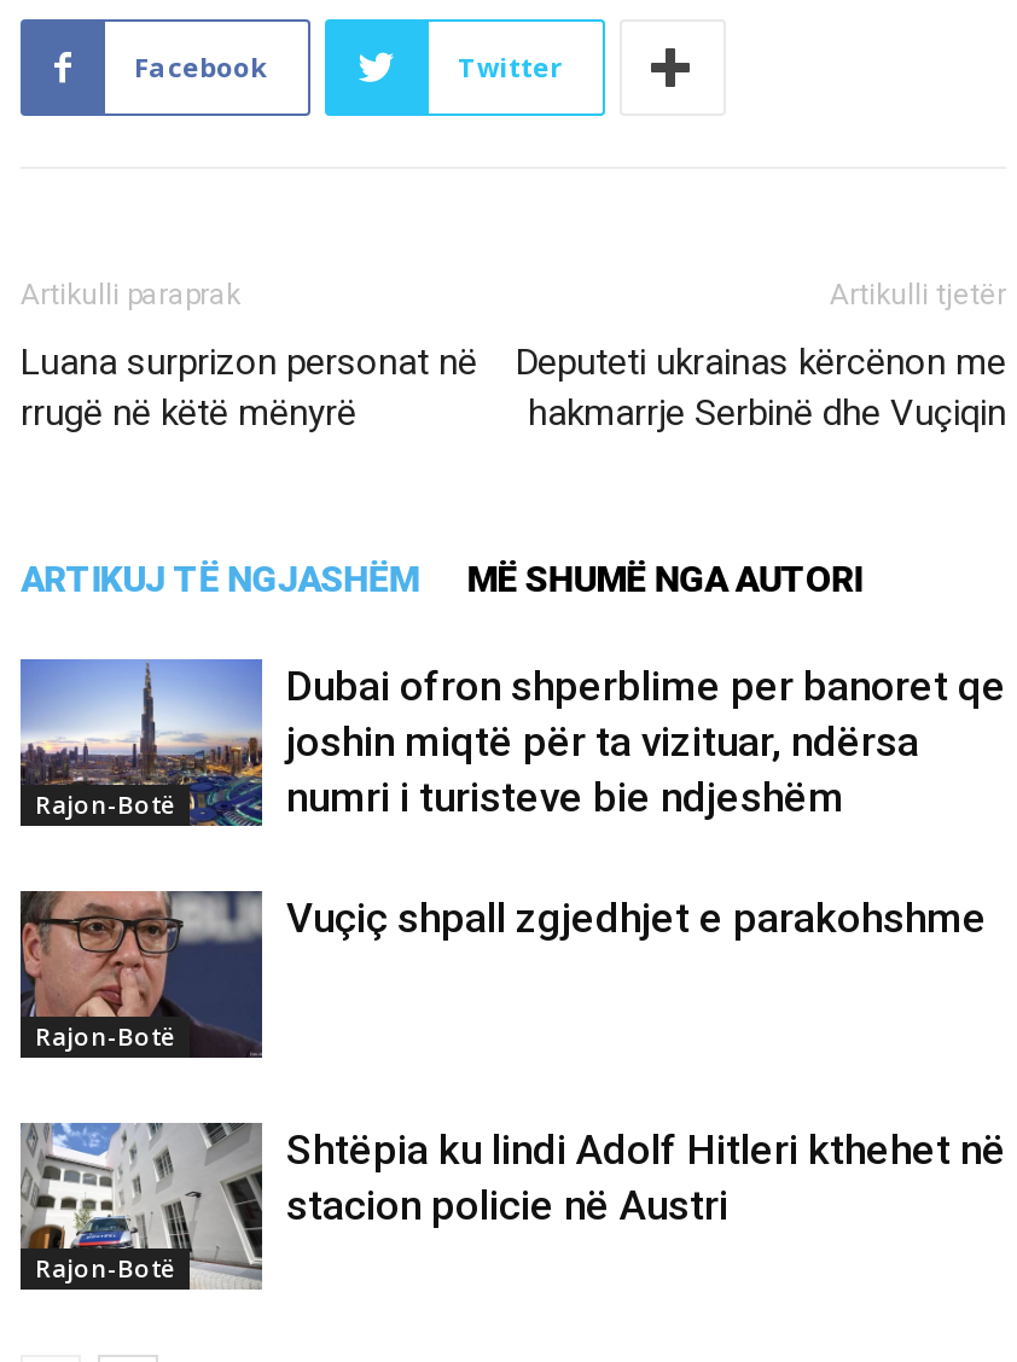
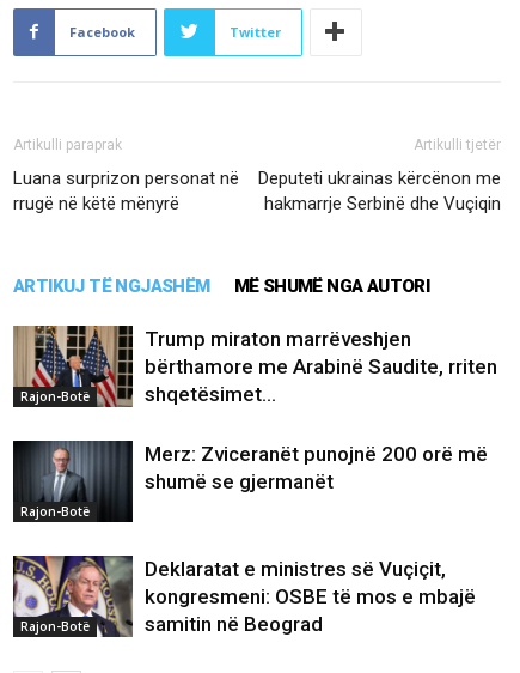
- [image]
- Dubai ofron shperblime per banoret qe
- joshin miqtë për ta vizituar, ndërsa
- numri i turisteve bie ndjeshëm
+ [image]
+ Trump miraton marrëveshjen
+ bërthamore me Arabinë Saudite, rriten
+ shqetësimet…

- [image]
- Vuçiç shpall zgjedhjet e parakohshme
+ [image]
+ Merz: Zviceranët punojnë 200 orë më
+ shumë se gjermanët

- [image]
- Shtëpia ku lindi Adolf Hitleri kthehet në
- stacion policie në Austri
+ [image]
+ Deklaratat e ministres së Vuçiçit,
+ kongresmeni: OSBE të mos e mbajë
+ samitin në Beograd
